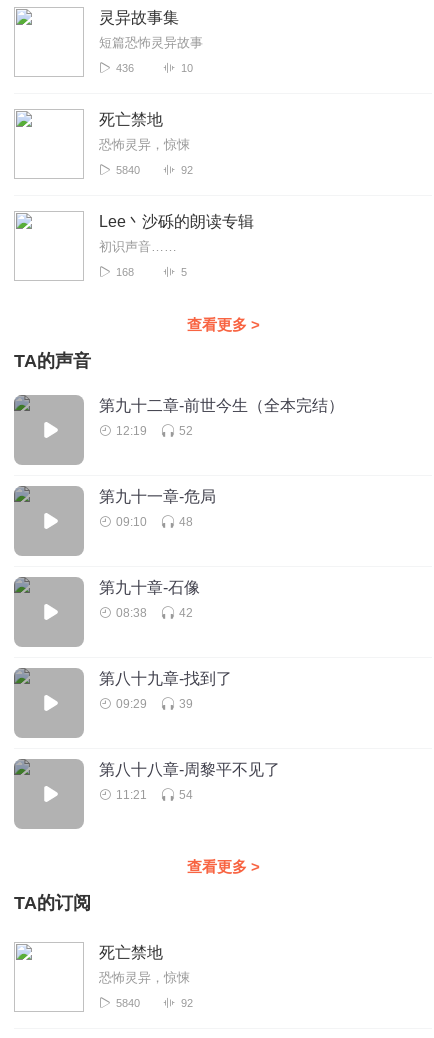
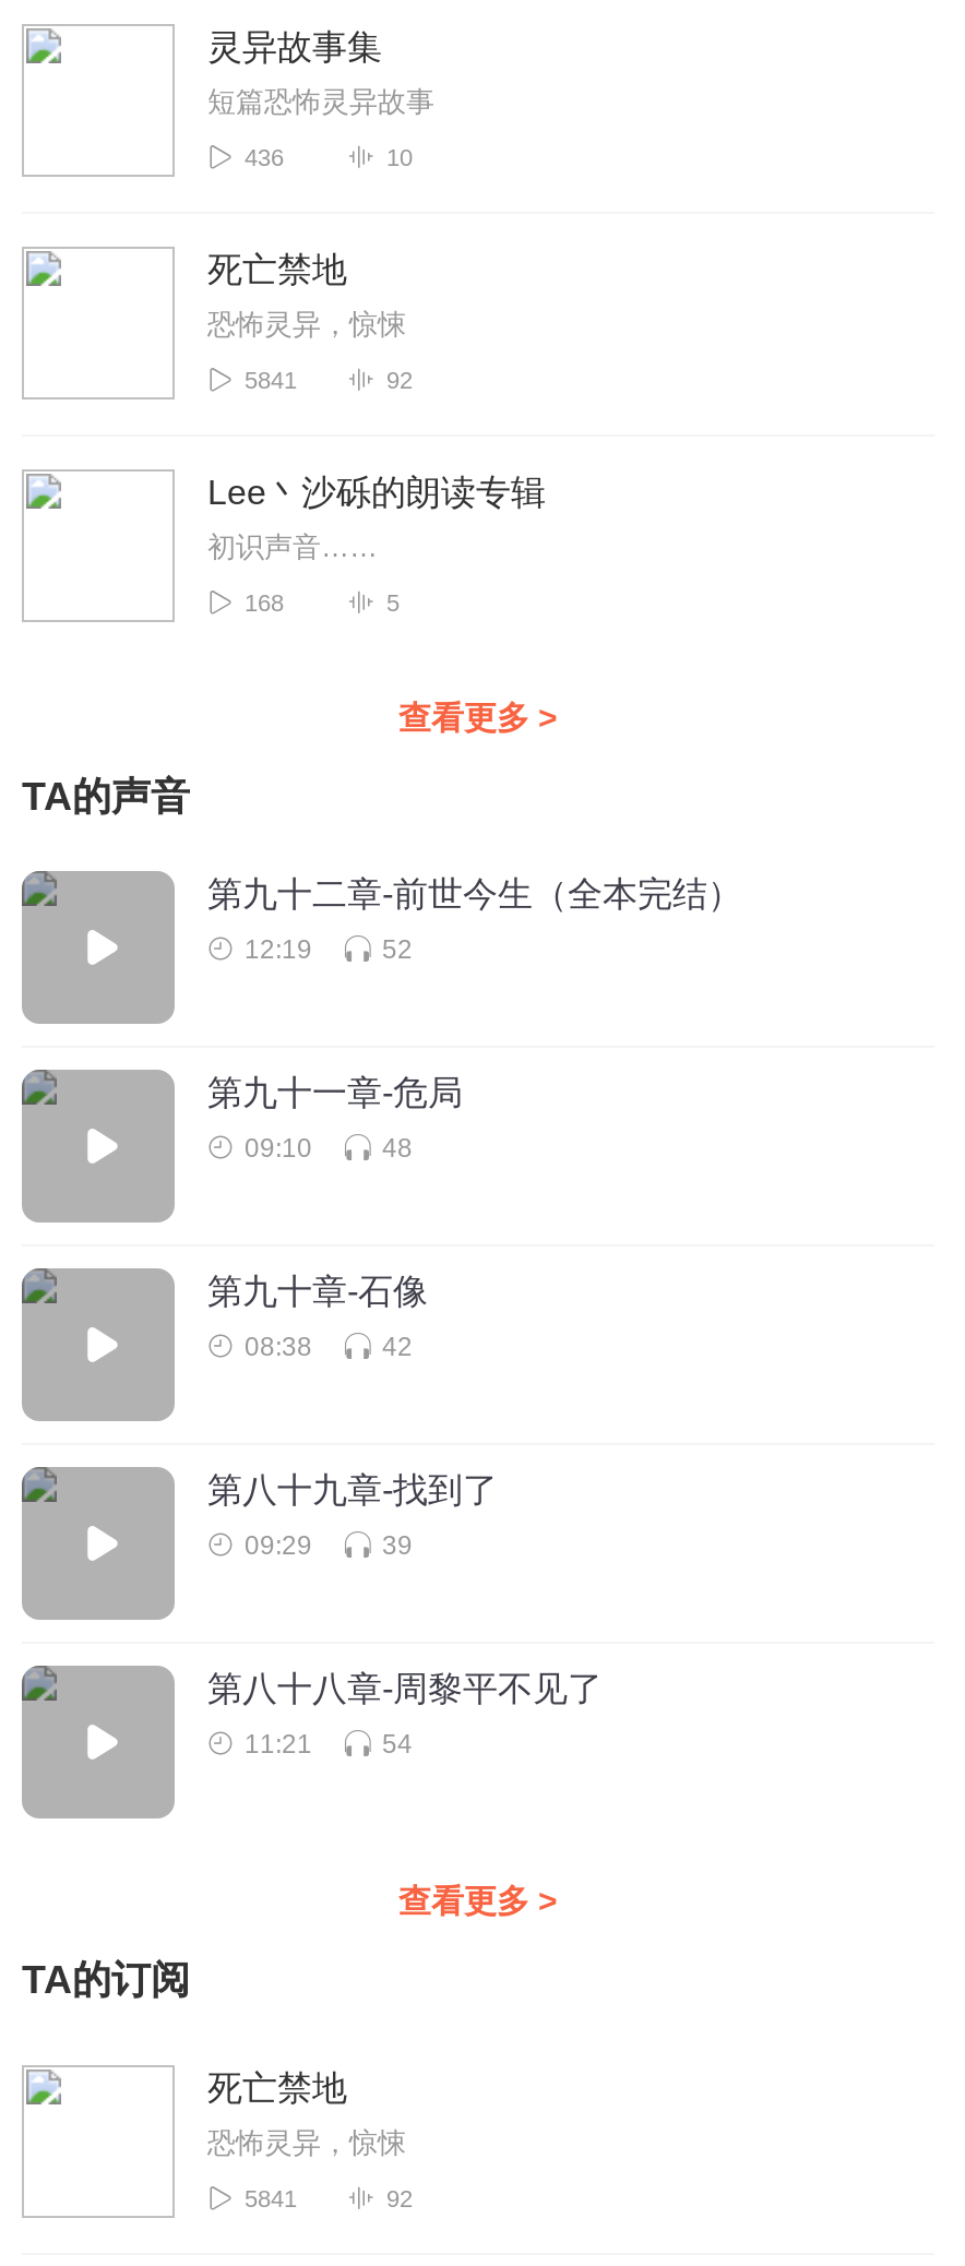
- 5840
+ 5841

- 5840
+ 5841
